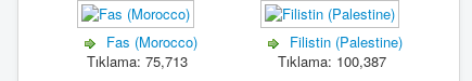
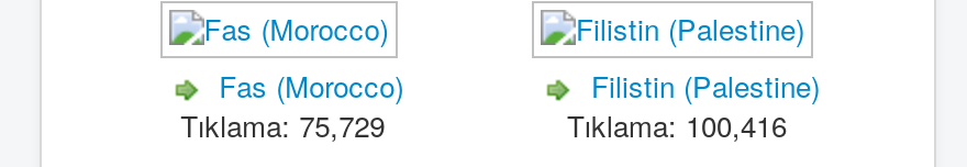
- Tıklama: 75,713
+ Tıklama: 75,729

- Tıklama: 100,387
+ Tıklama: 100,416
